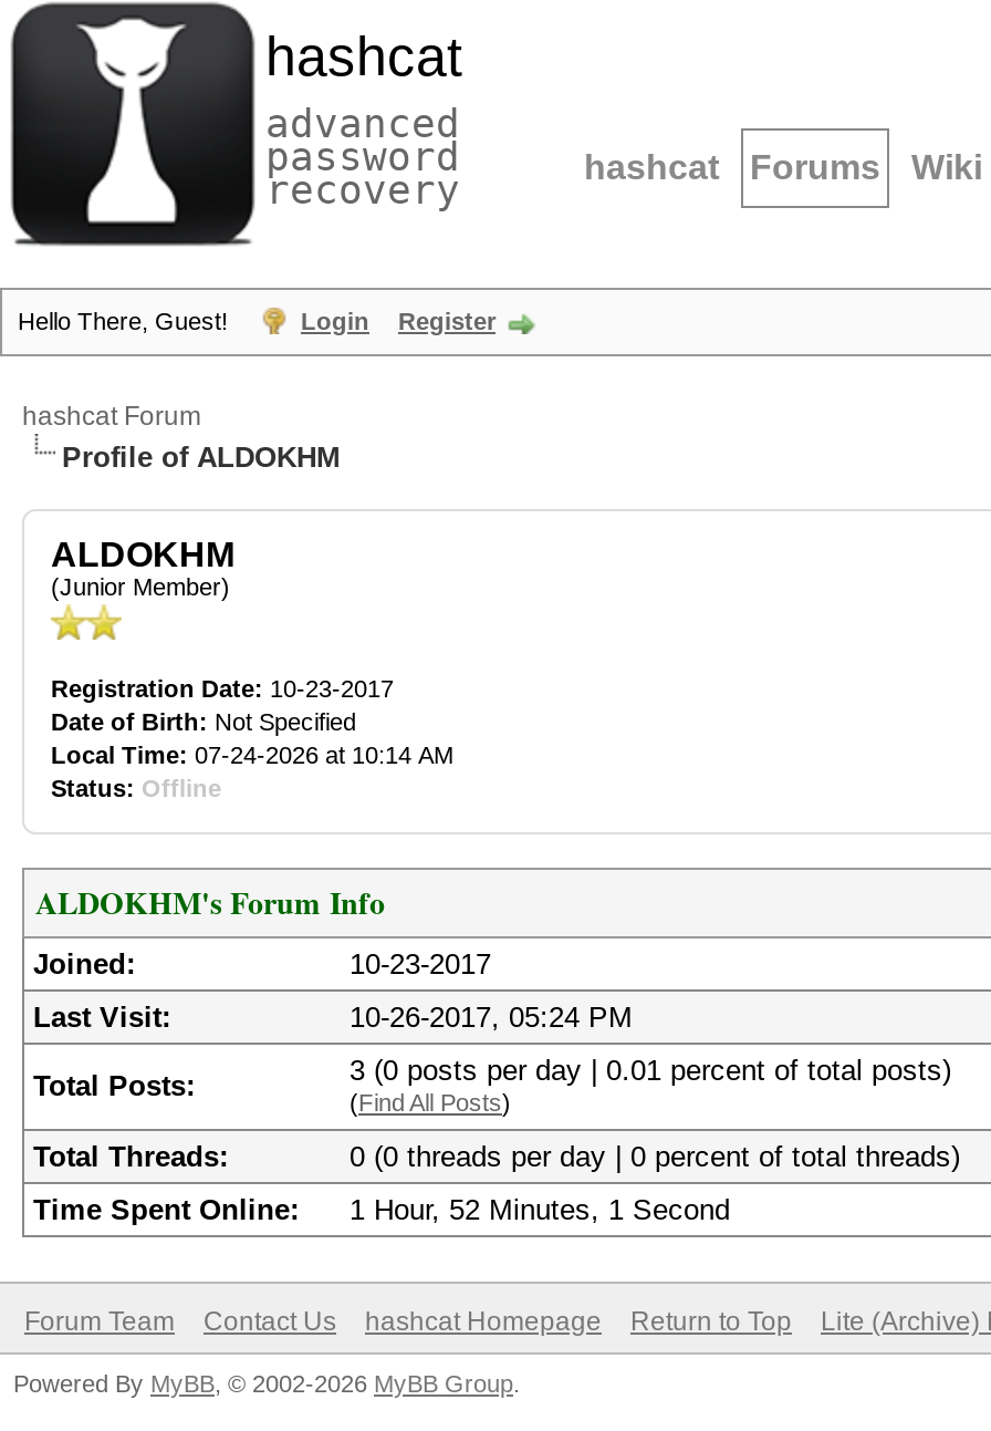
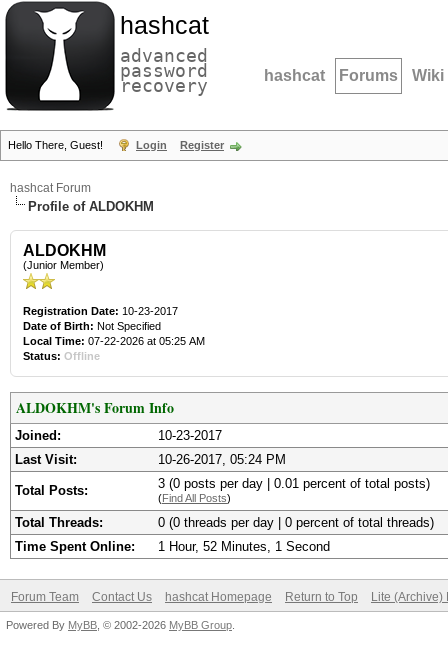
- Local Time: 07-24-2026 at 10:14 AM
+ Local Time: 07-22-2026 at 05:25 AM
